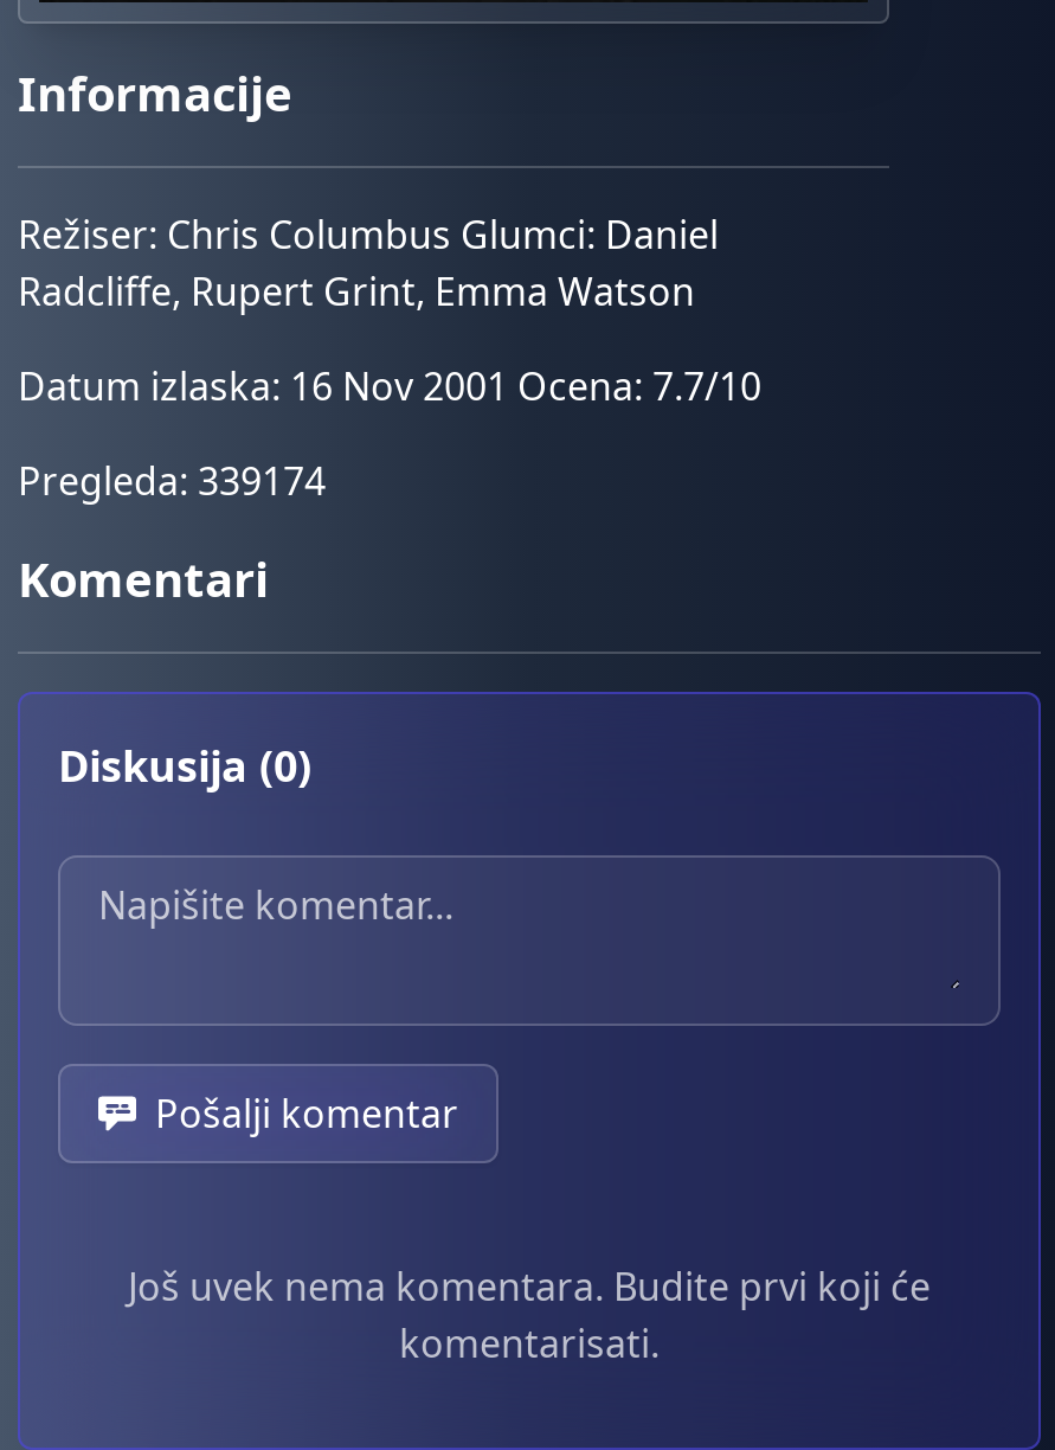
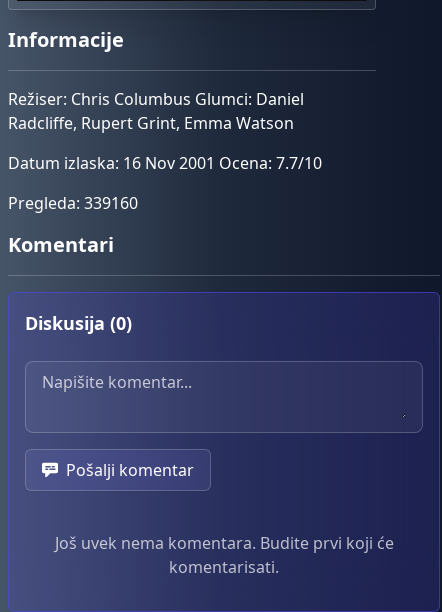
- Pregleda: 339174
+ Pregleda: 339160
